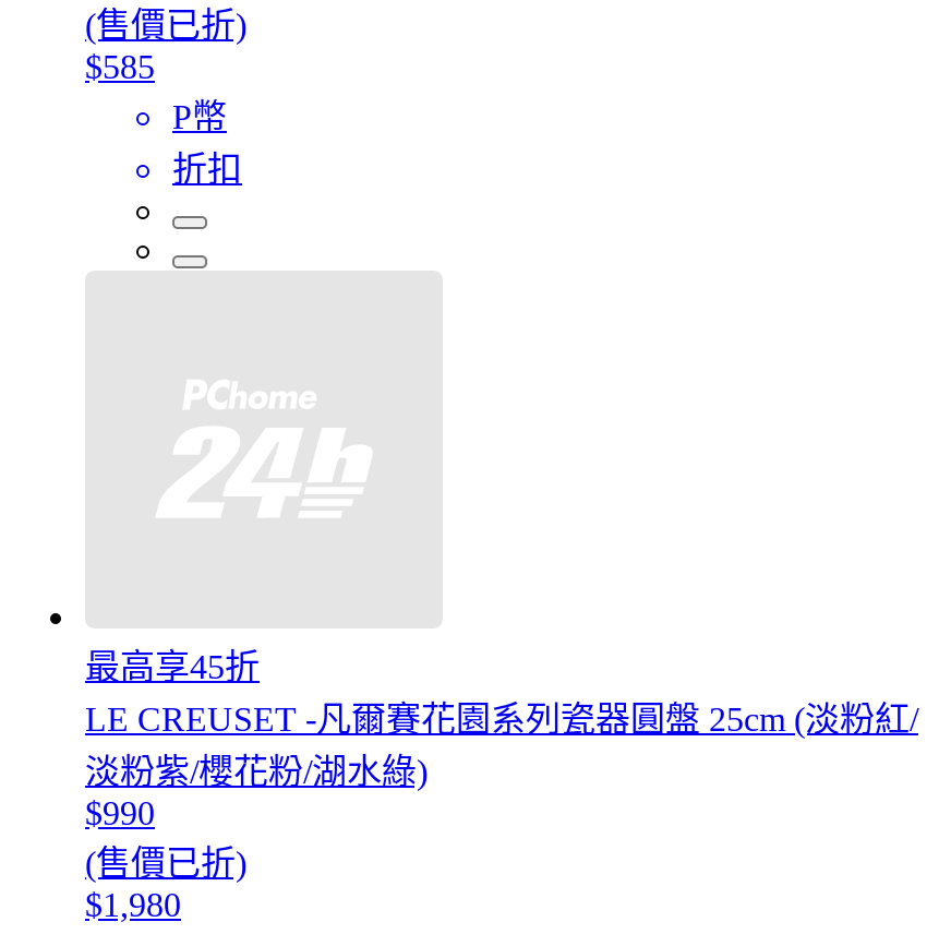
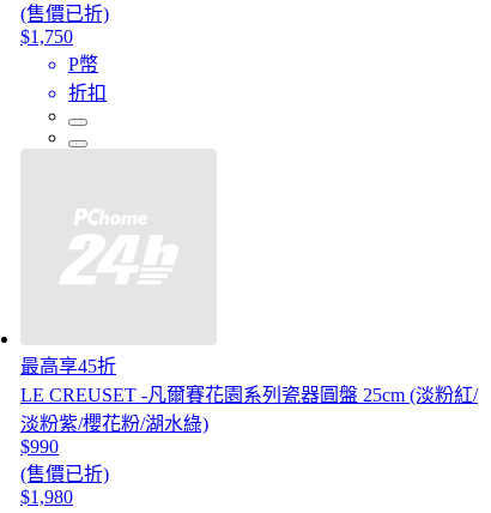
- $585
+ $1,750
